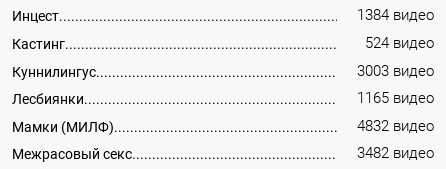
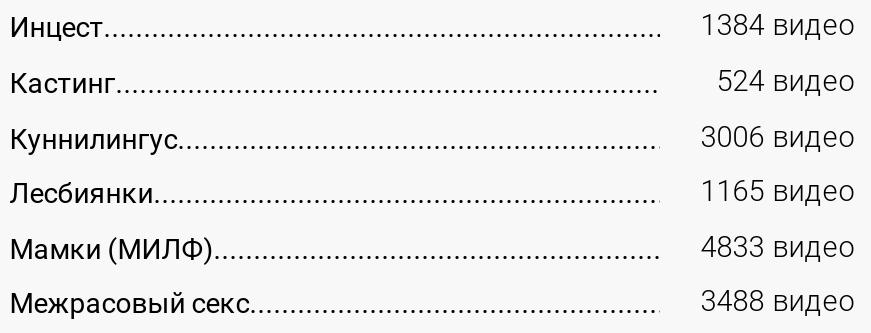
- 3003 видео
+ 3006 видео

- 4832 видео
+ 4833 видео

- 3482 видео
+ 3488 видео
